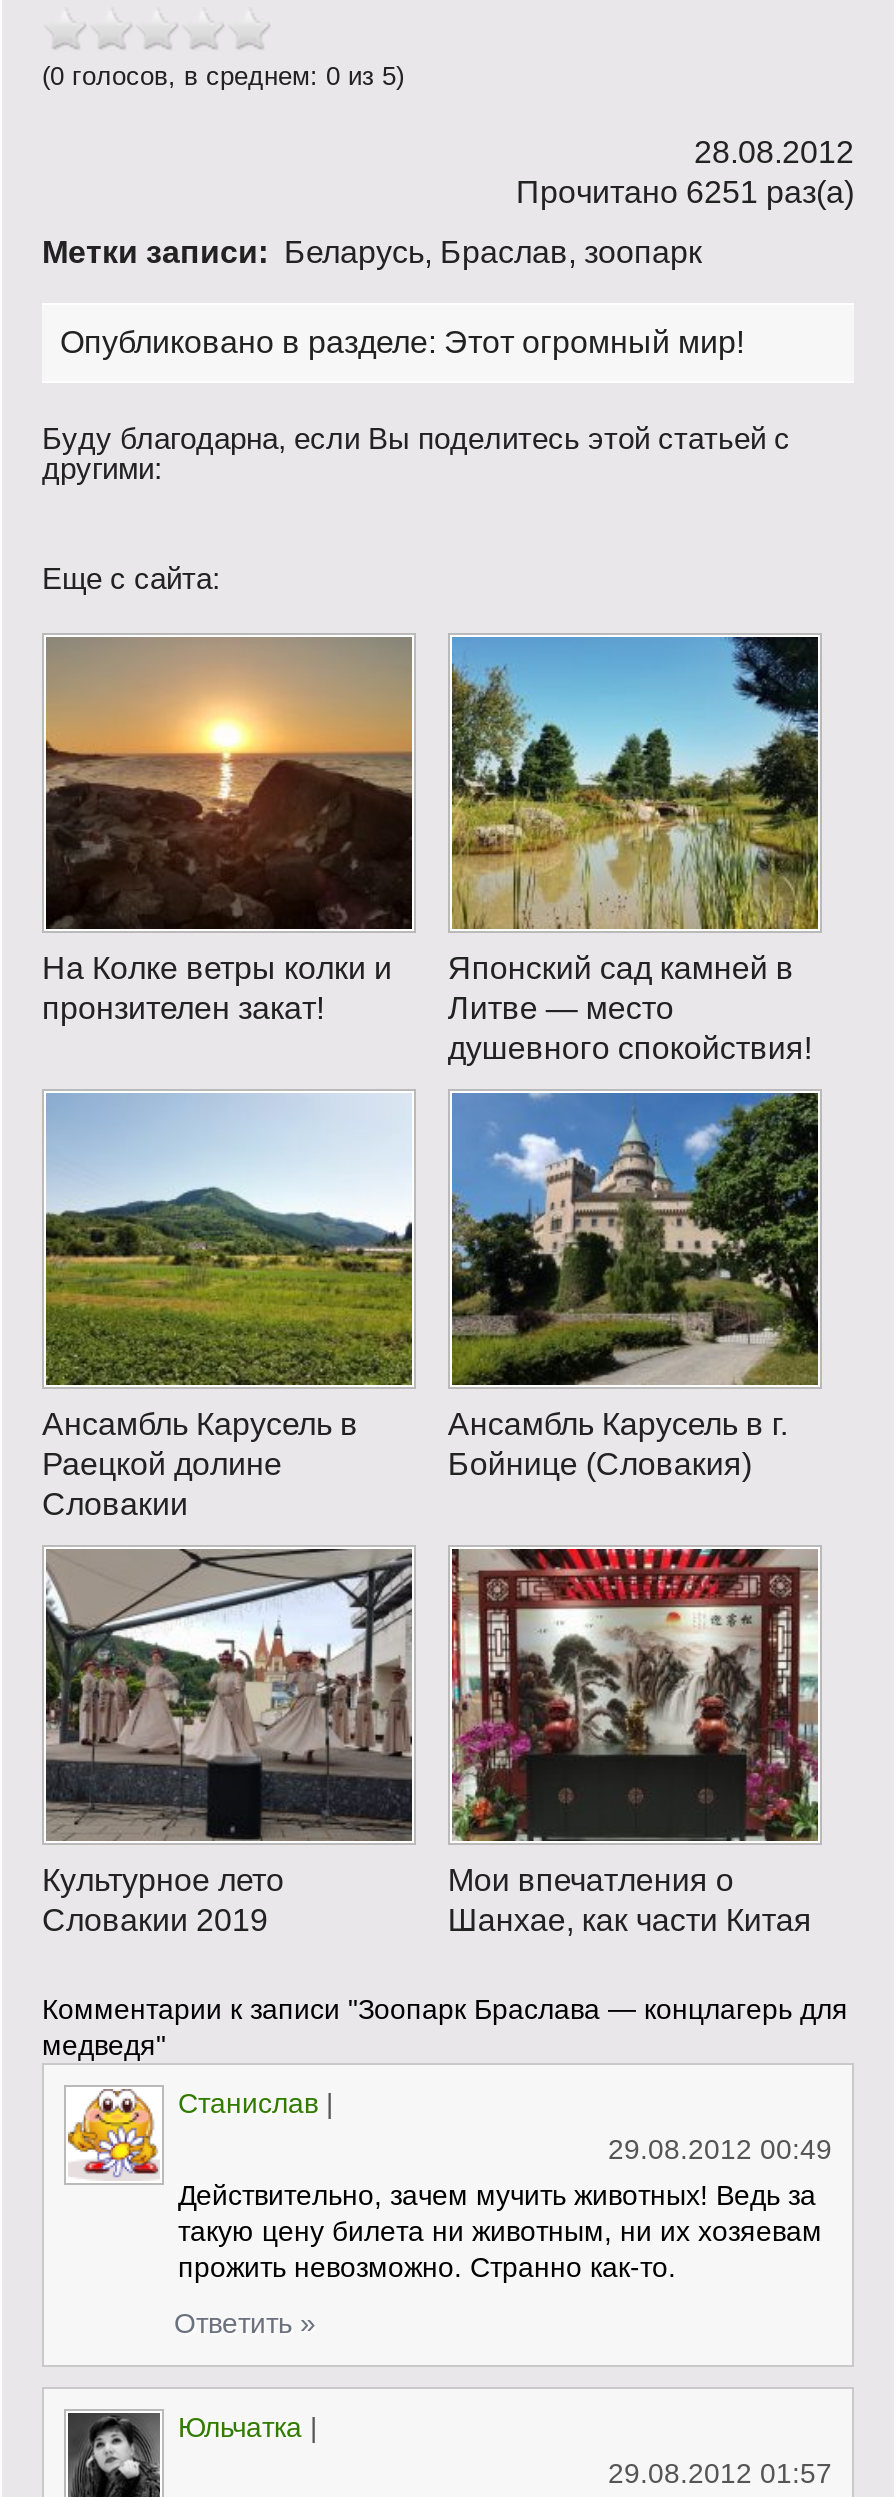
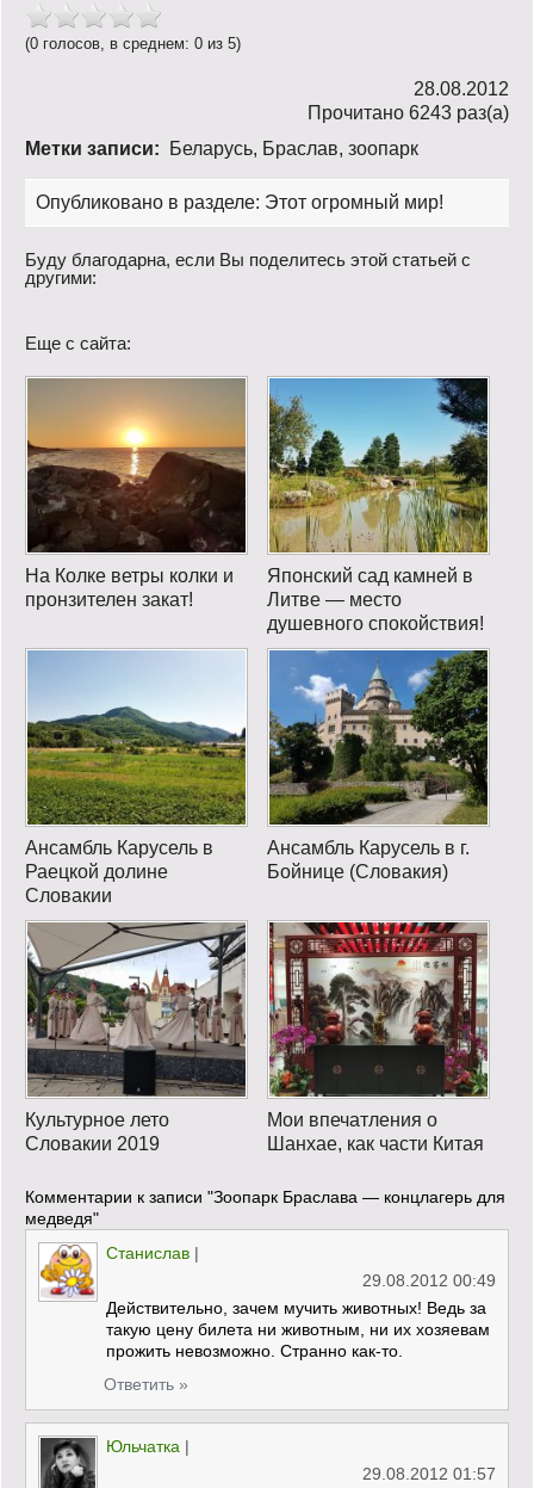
- Прочитано 6251 раз(a)
+ Прочитано 6243 раз(a)
